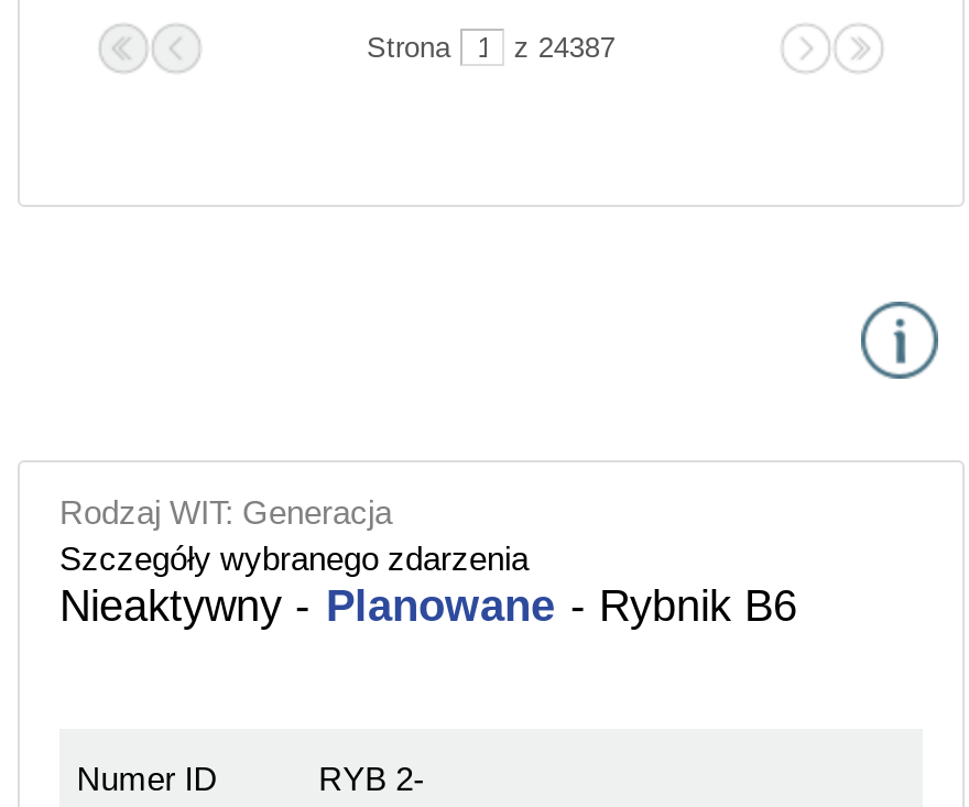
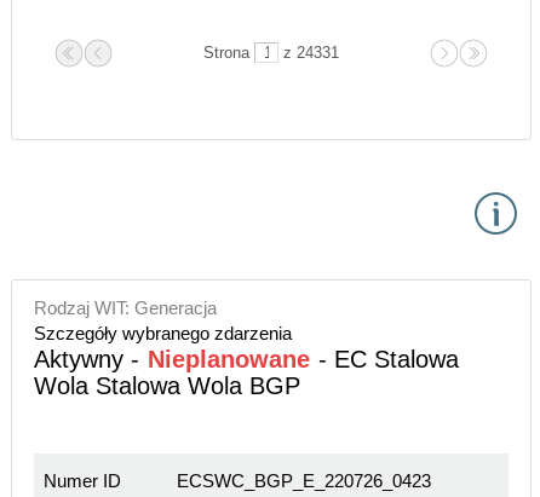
- Strona z 24387
+ Strona z 24331

- Nieaktywny - Planowane - Rybnik B6
+ Aktywny - Nieplanowane - EC Stalowa
+ Wola Stalowa Wola BGP

- RYB 2-
+ ECSWC_BGP_E_220726_0423
